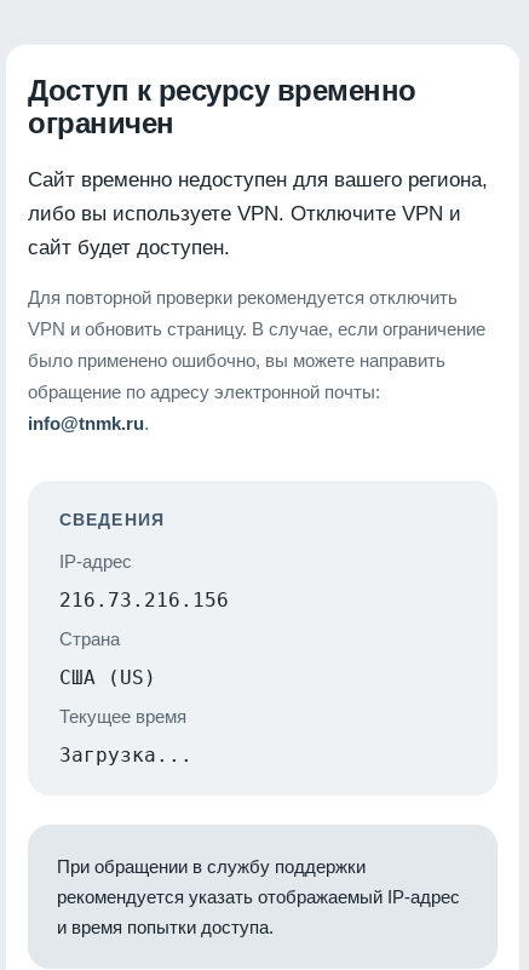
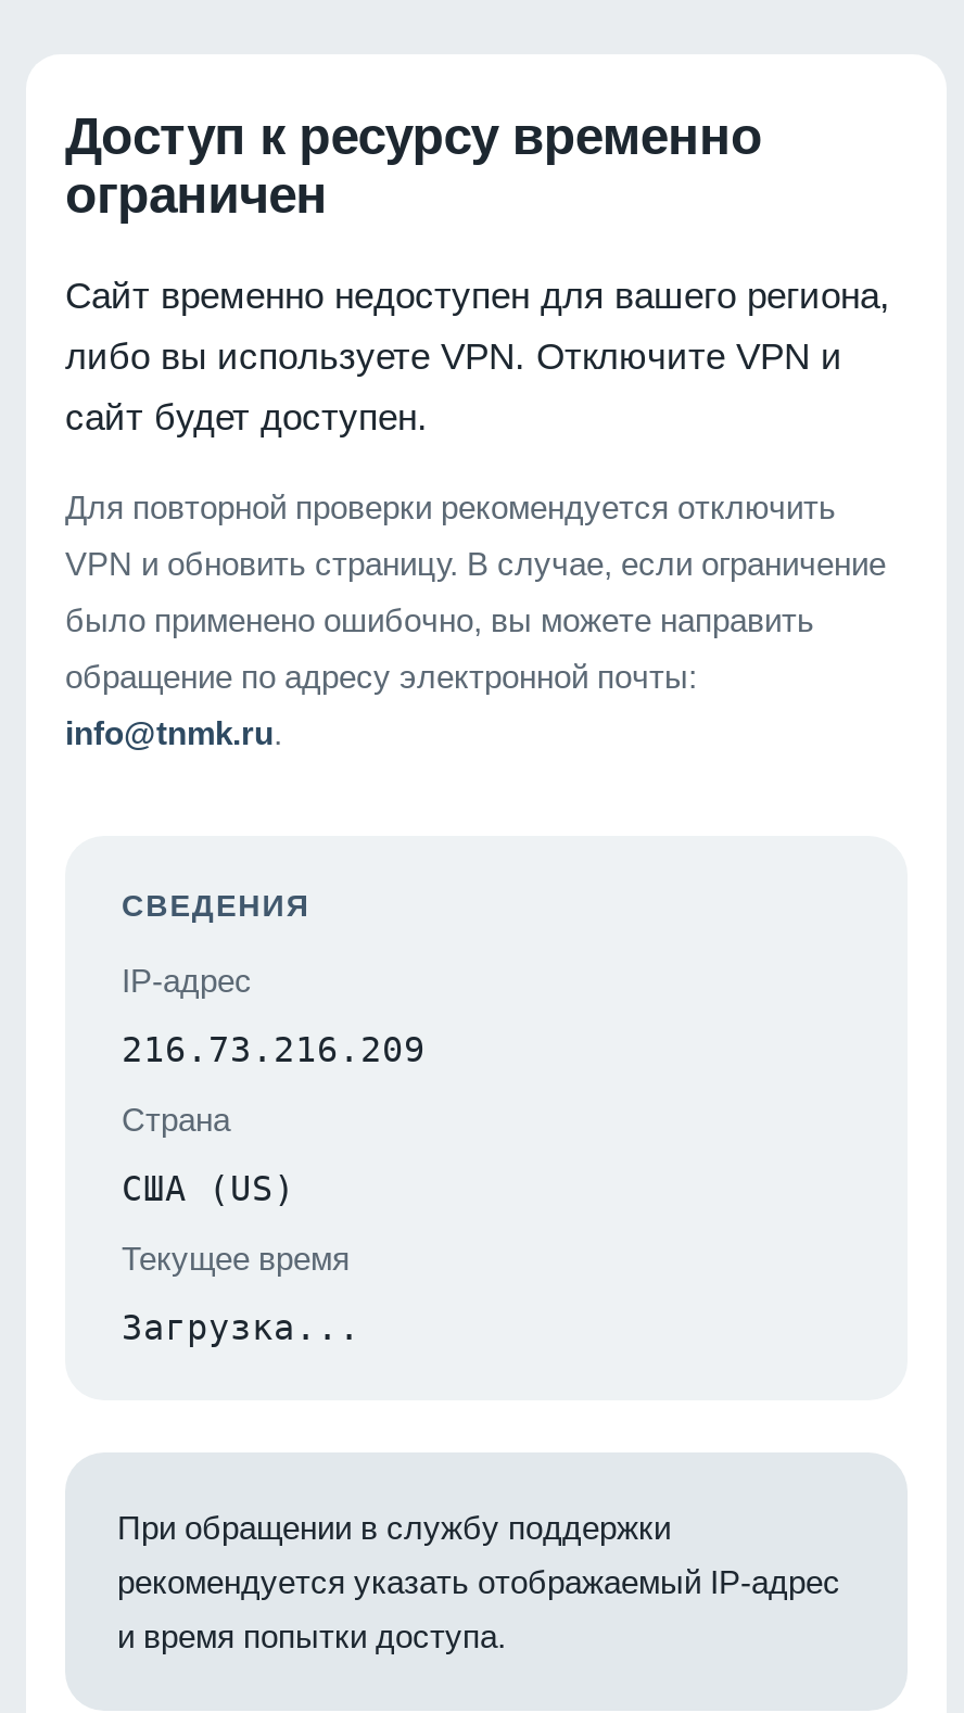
- 216.73.216.156
+ 216.73.216.209
